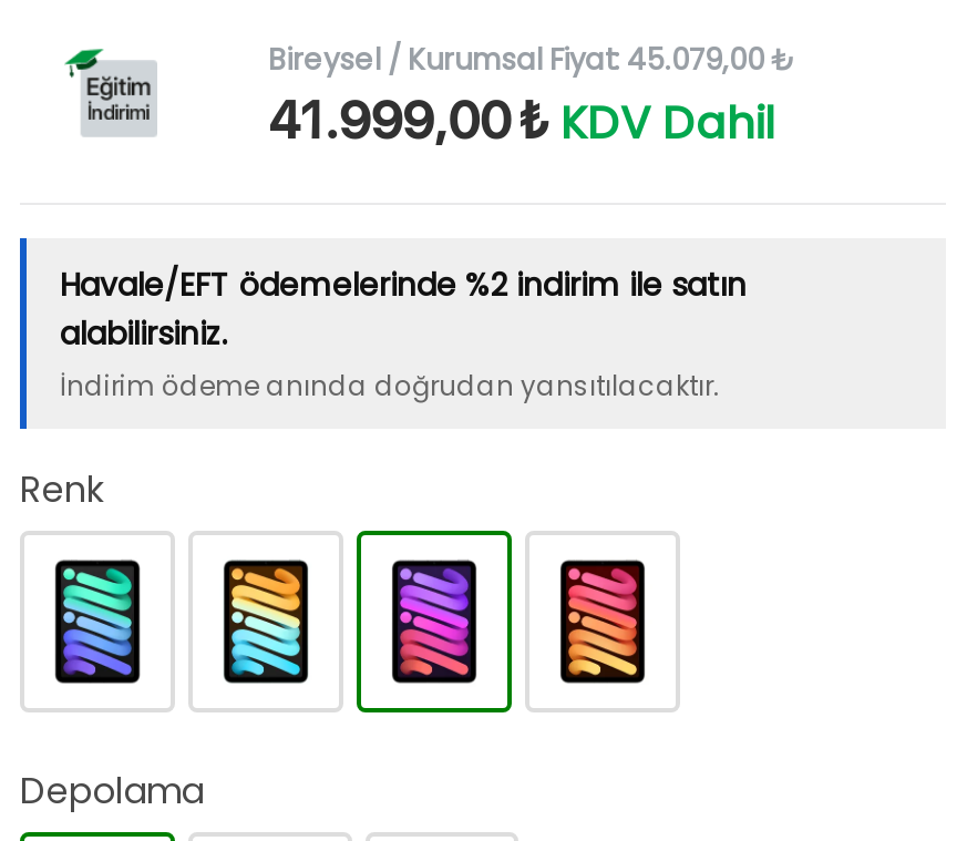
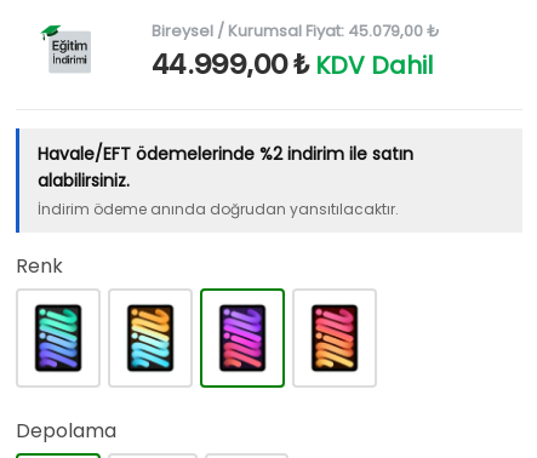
- 41.999,00 ₺ KDV Dahil
+ 44.999,00 ₺ KDV Dahil
